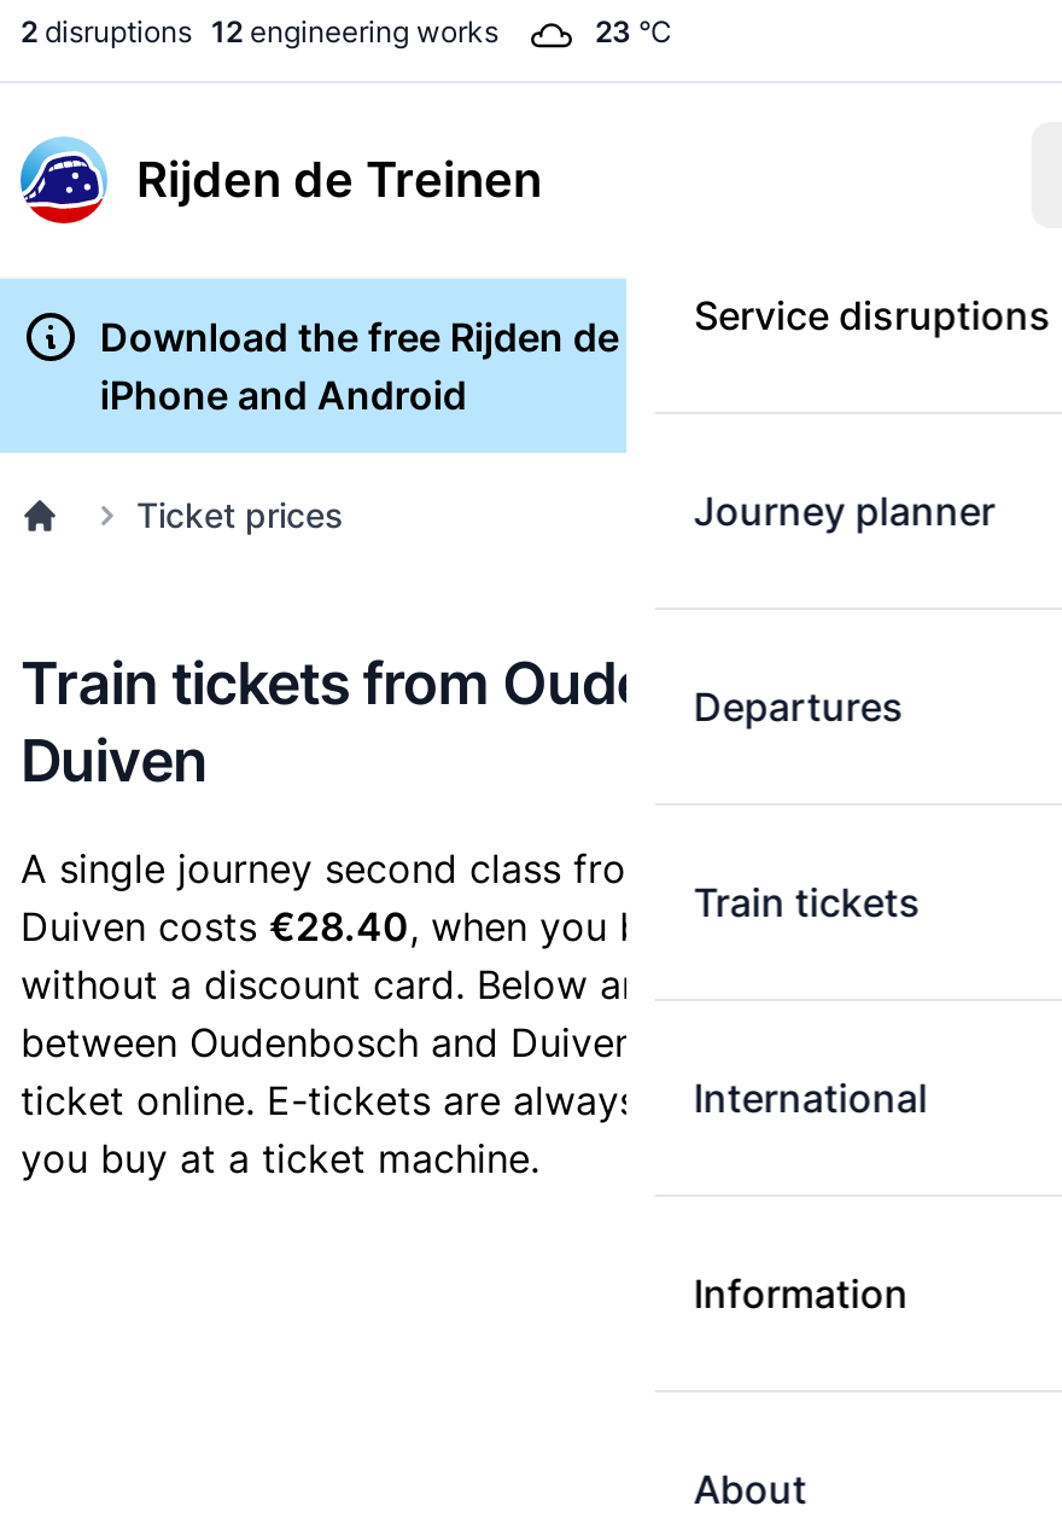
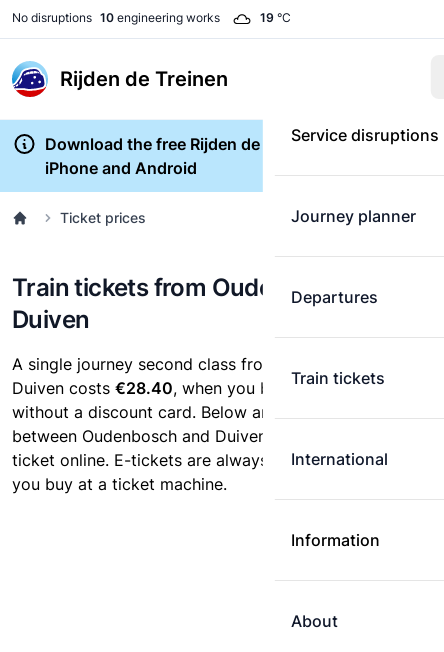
- 2 disruptions 12 engineering works
+ No disruptions 10 engineering works

- 23 °C
+ 19 °C
